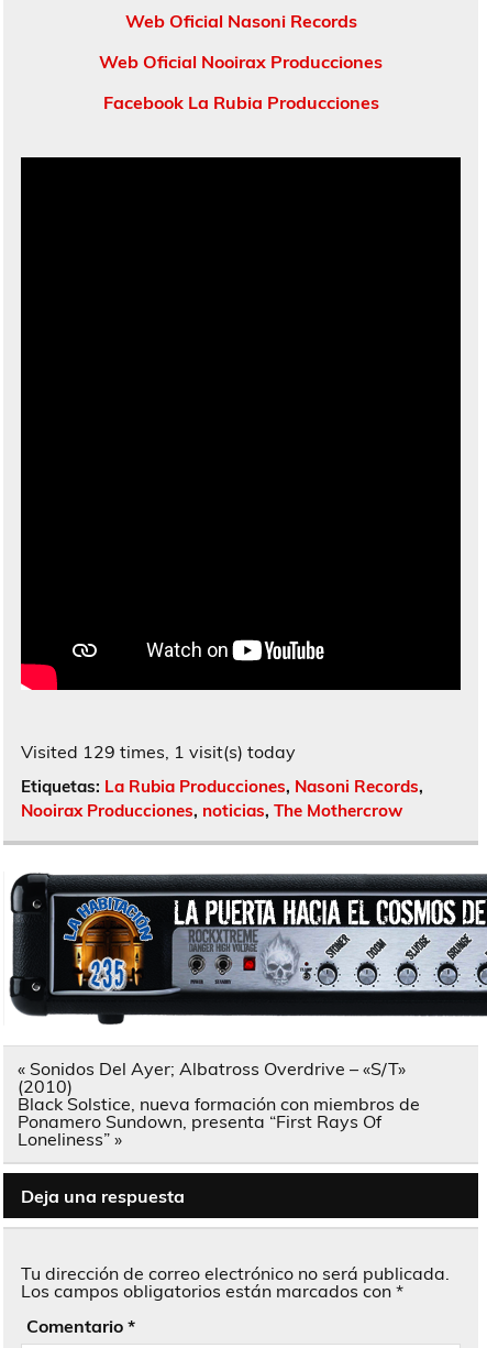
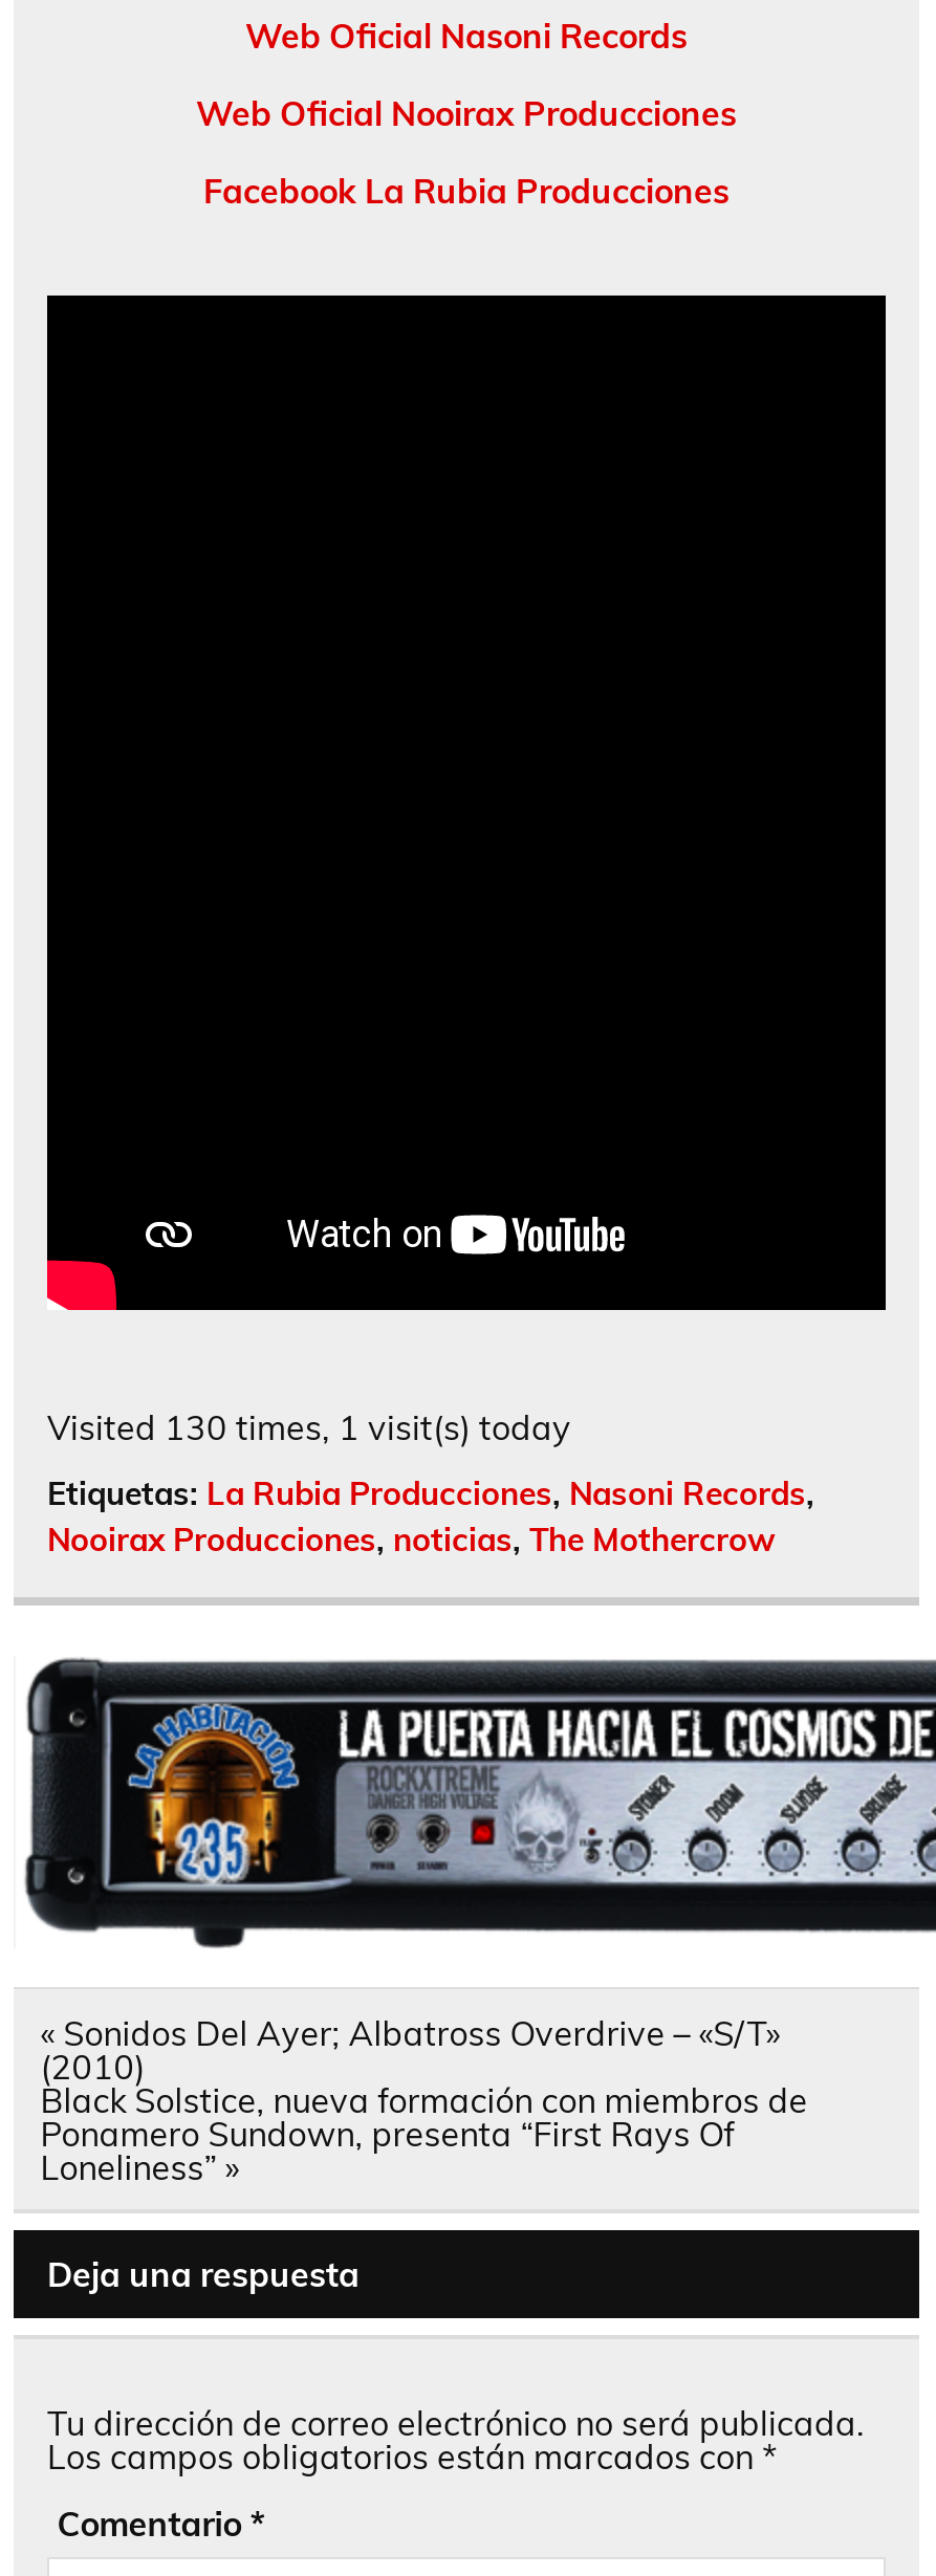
- Visited 129 times, 1 visit(s) today
+ Visited 130 times, 1 visit(s) today
